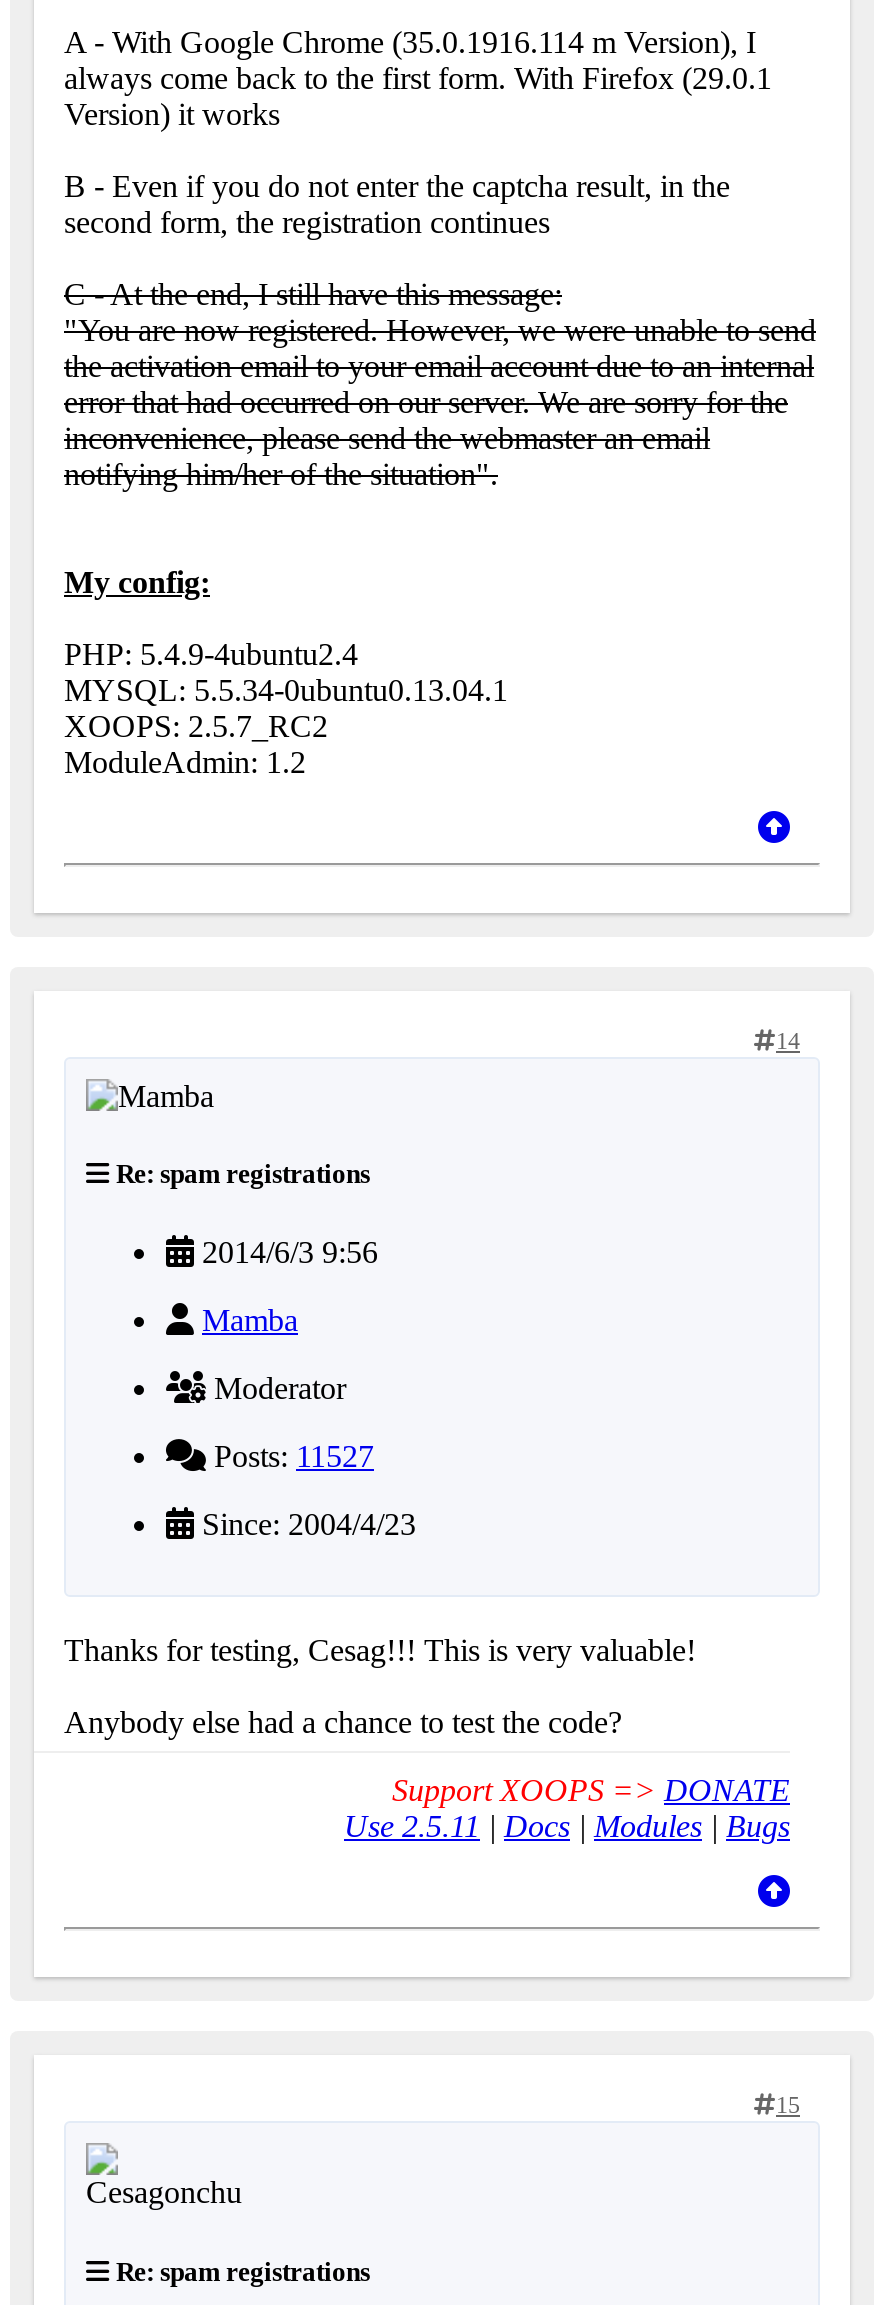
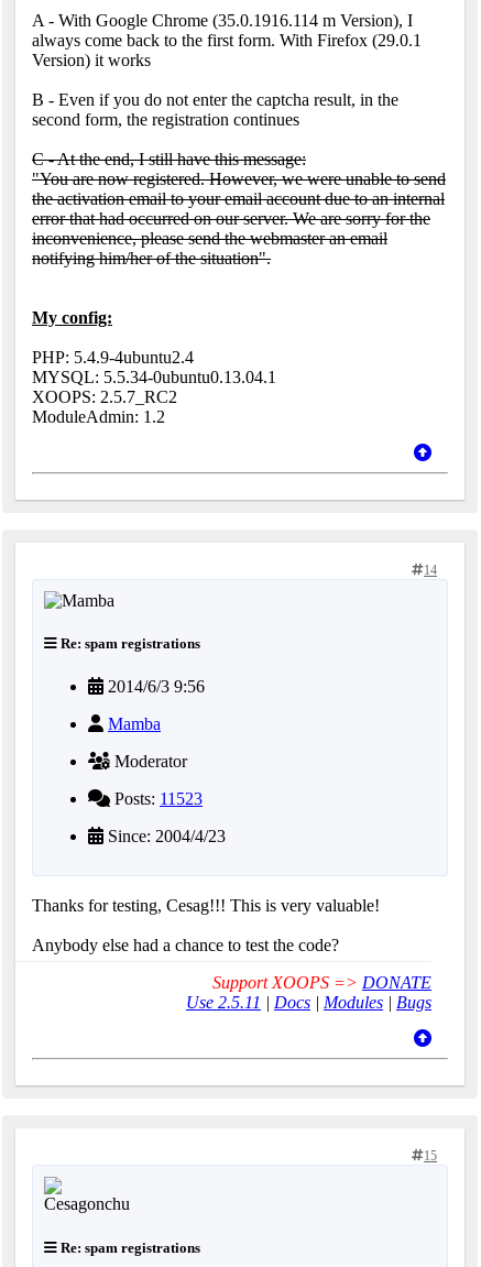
- Posts: 11527
+ Posts: 11523
